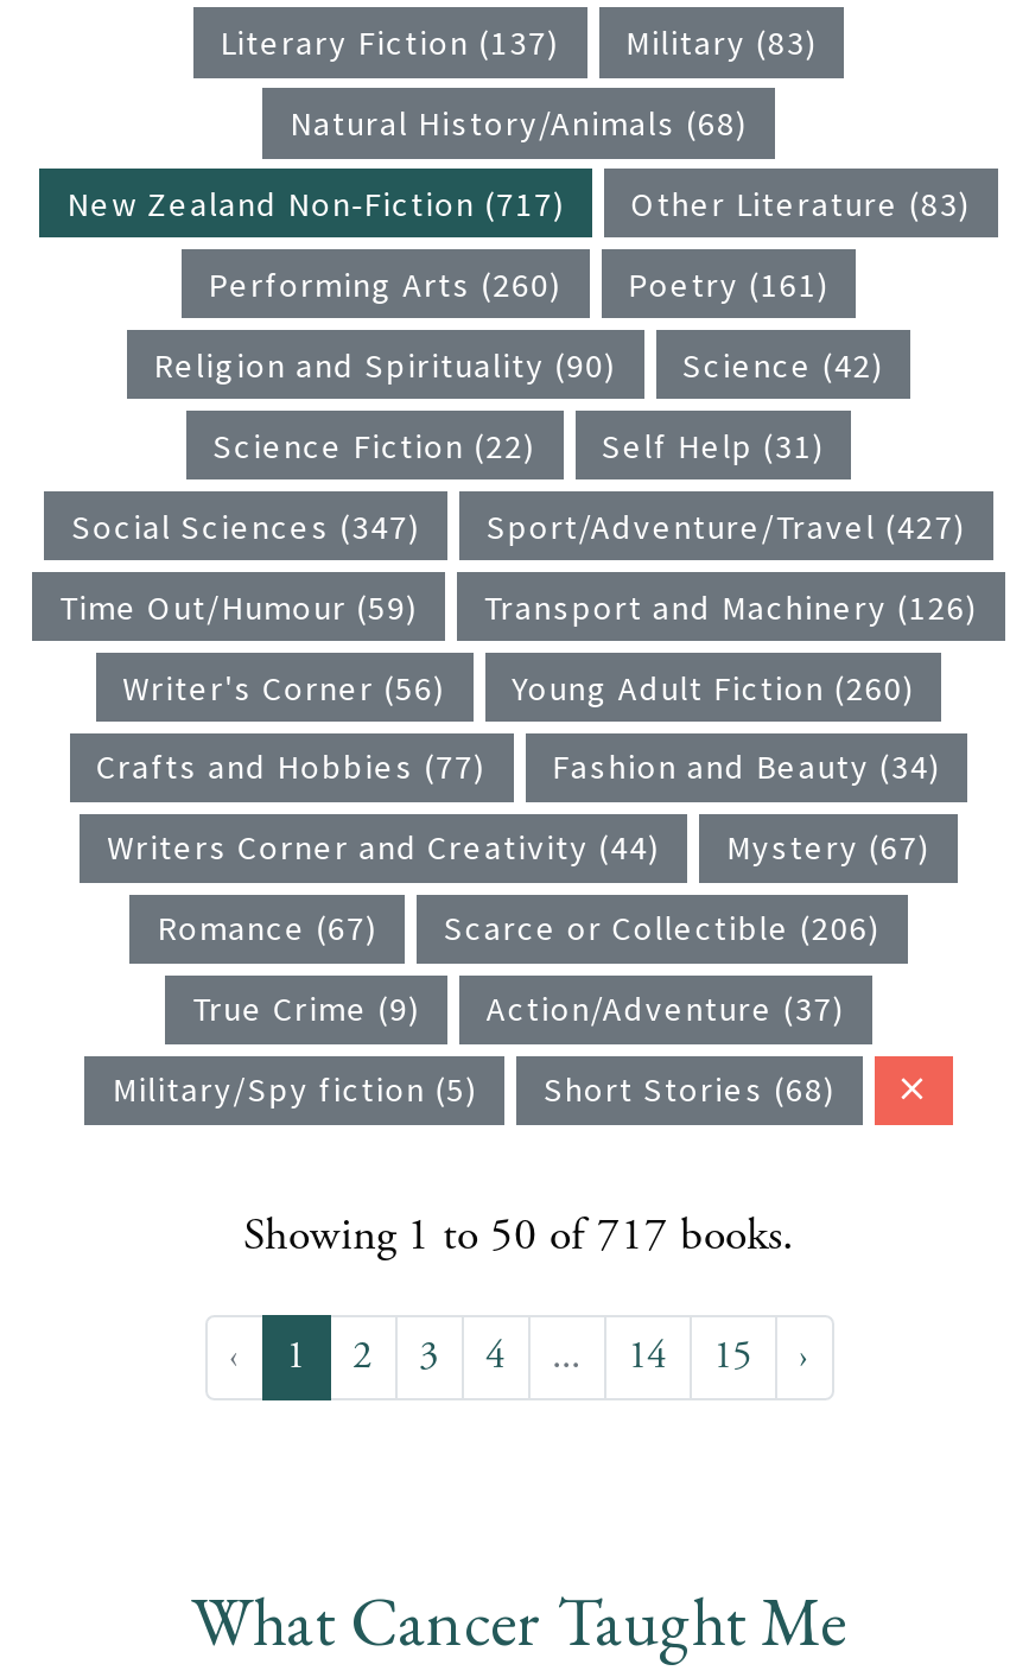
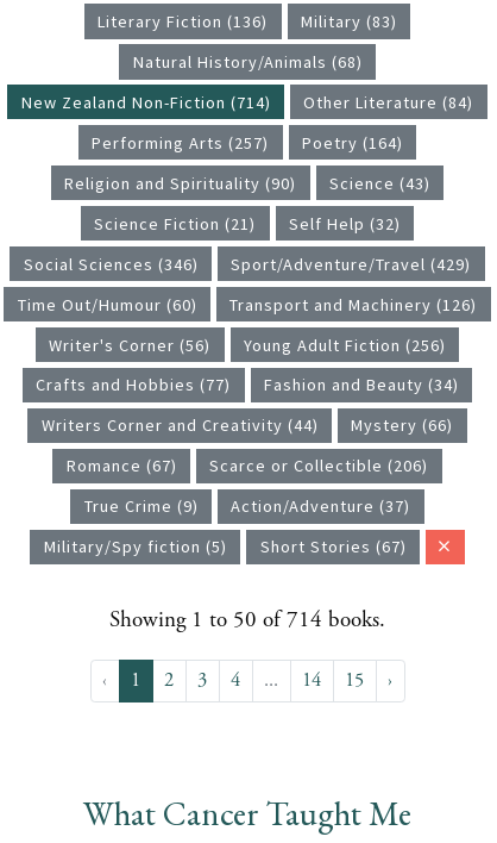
- Literary Fiction (137)
+ Literary Fiction (136)

- New Zealand Non-Fiction (717)
+ New Zealand Non-Fiction (714)

- Other Literature (83)
+ Other Literature (84)

- Performing Arts (260)
+ Performing Arts (257)

- Poetry (161)
+ Poetry (164)

- Religion and Spirituality (90) Science (42)
+ Religion and Spirituality (90) Science (43)

- Science Fiction (22)
+ Science Fiction (21)

- Self Help (31)
+ Self Help (32)

- Social Sciences (347)
+ Social Sciences (346)

- Sport/Adventure/Travel (427)
+ Sport/Adventure/Travel (429)

- Time Out/Humour (59)
+ Time Out/Humour (60)

- Young Adult Fiction (260)
+ Young Adult Fiction (256)

- Writers Corner and Creativity (44) Mystery (67)
+ Writers Corner and Creativity (44) Mystery (66)

- Short Stories (68)
+ Short Stories (67)

- Showing 1 to 50 of 717 books.
+ Showing 1 to 50 of 714 books.
